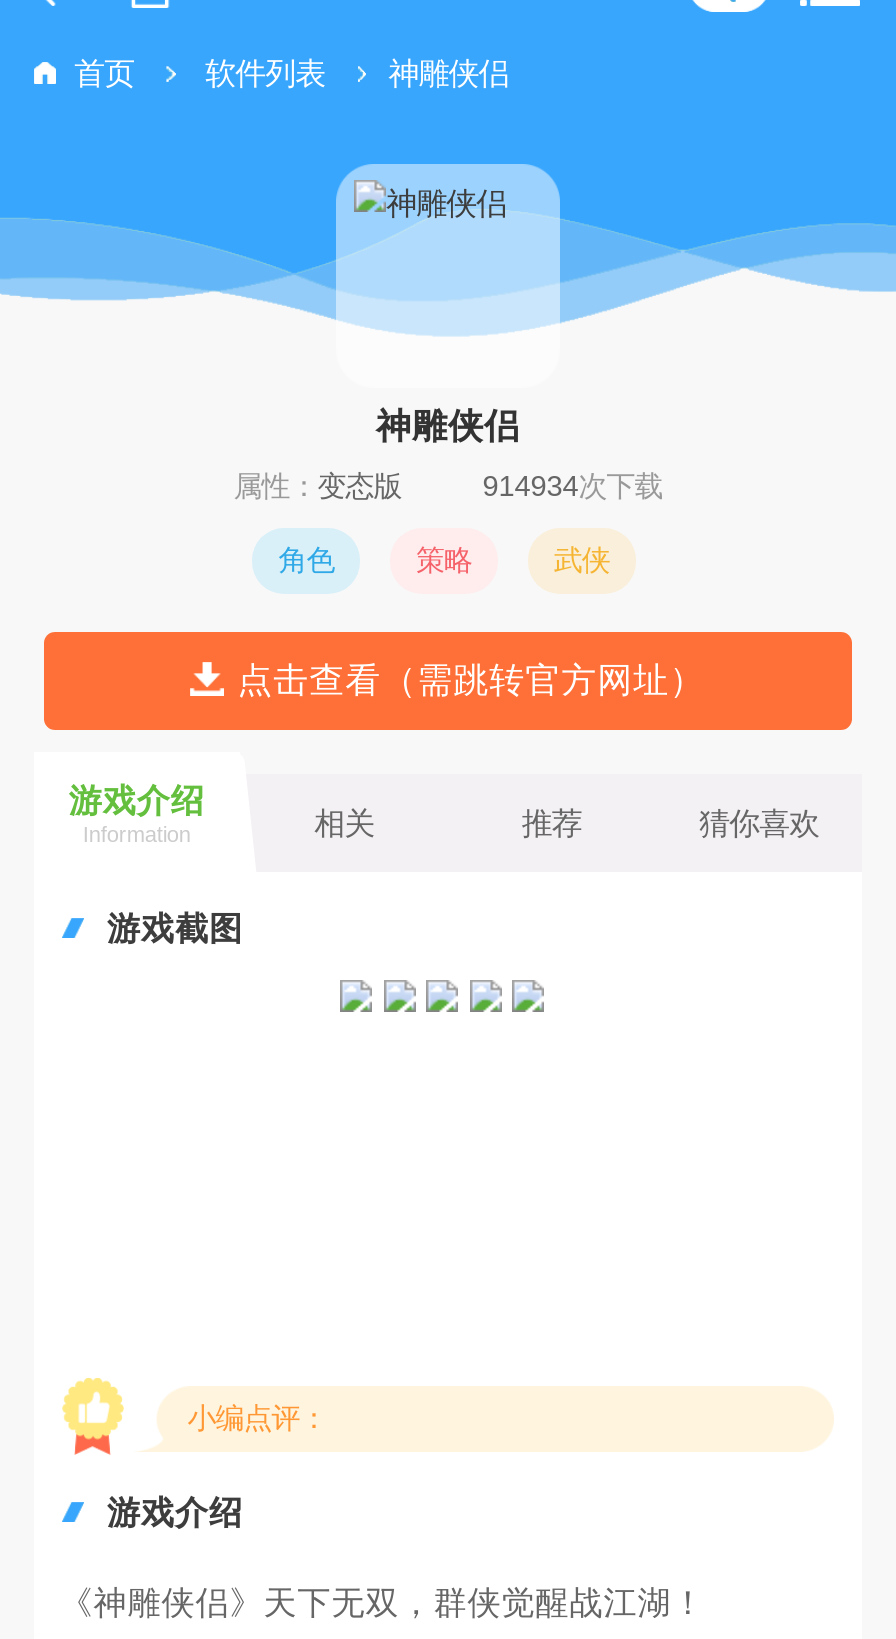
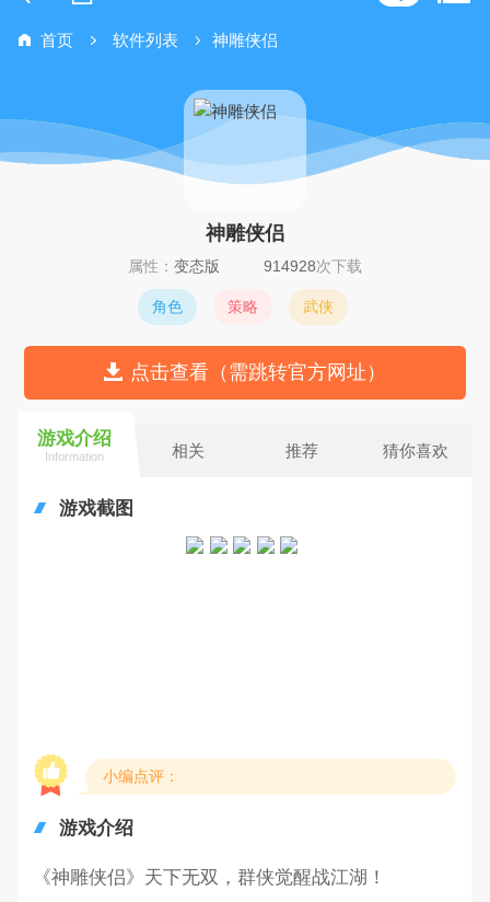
- 914934次下载
+ 914928次下载
